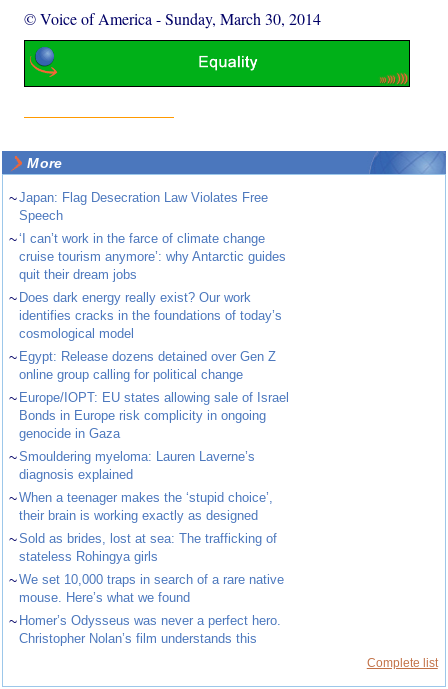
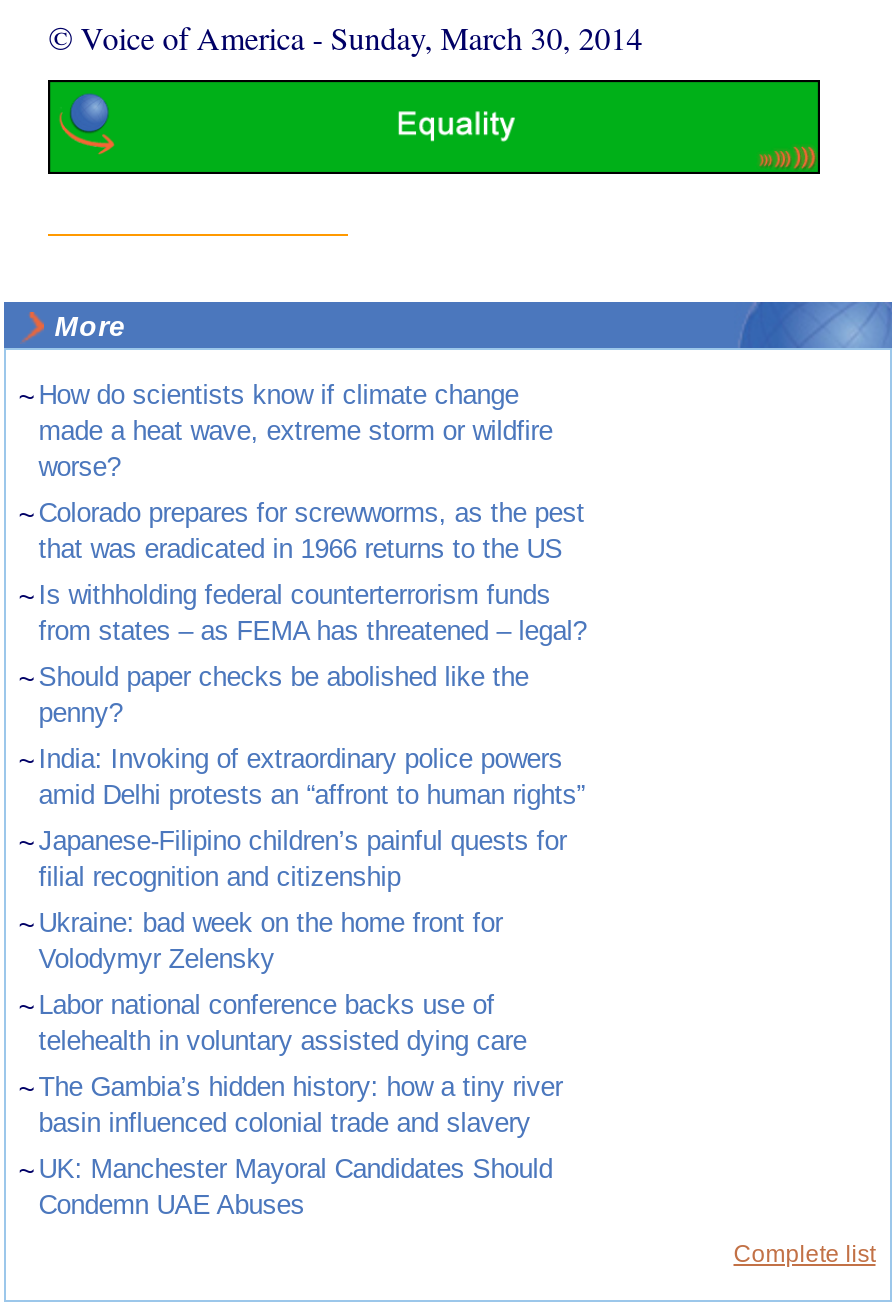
- ~ Japan: Flag Desecration Law Violates Free
- Speech
+ ~ How do scientists know if climate change
+ made a heat wave, extreme storm or wildfire
+ worse?

- ~ ‘I can’t work in the farce of climate change
- cruise tourism anymore’: why Antarctic guides
- quit their dream jobs
+ ~ Colorado prepares for screwworms, as the pest
+ that was eradicated in 1966 returns to the US

- ~ Does dark energy really exist? Our work
- identifies cracks in the foundations of today’s
- cosmological model
+ ~ Is withholding federal counterterrorism funds
+ from states – as FEMA has threatened – legal?

- ~ Egypt: Release dozens detained over Gen Z
- online group calling for political change
+ ~ Should paper checks be abolished like the
+ penny?

- ~ Europe/IOPT: EU states allowing sale of Israel
- Bonds in Europe risk complicity in ongoing
- genocide in Gaza
+ ~ India: Invoking of extraordinary police powers
+ amid Delhi protests an “affront to human rights”

- ~ Smouldering myeloma: Lauren Laverne’s
- diagnosis explained
+ ~ Japanese-Filipino children’s painful quests for
+ filial recognition and citizenship

- ~ When a teenager makes the ‘stupid choice’,
- their brain is working exactly as designed
+ ~ Ukraine: bad week on the home front for
+ Volodymyr Zelensky

- ~ Sold as brides, lost at sea: The trafficking of
- stateless Rohingya girls
+ ~ Labor national conference backs use of
+ telehealth in voluntary assisted dying care

- ~ We set 10,000 traps in search of a rare native
- mouse. Here’s what we found
+ ~ The Gambia’s hidden history: how a tiny river
+ basin influenced colonial trade and slavery

- ~ Homer’s Odysseus was never a perfect hero.
- Christopher Nolan’s film understands this
+ ~ UK: Manchester Mayoral Candidates Should
+ Condemn UAE Abuses
